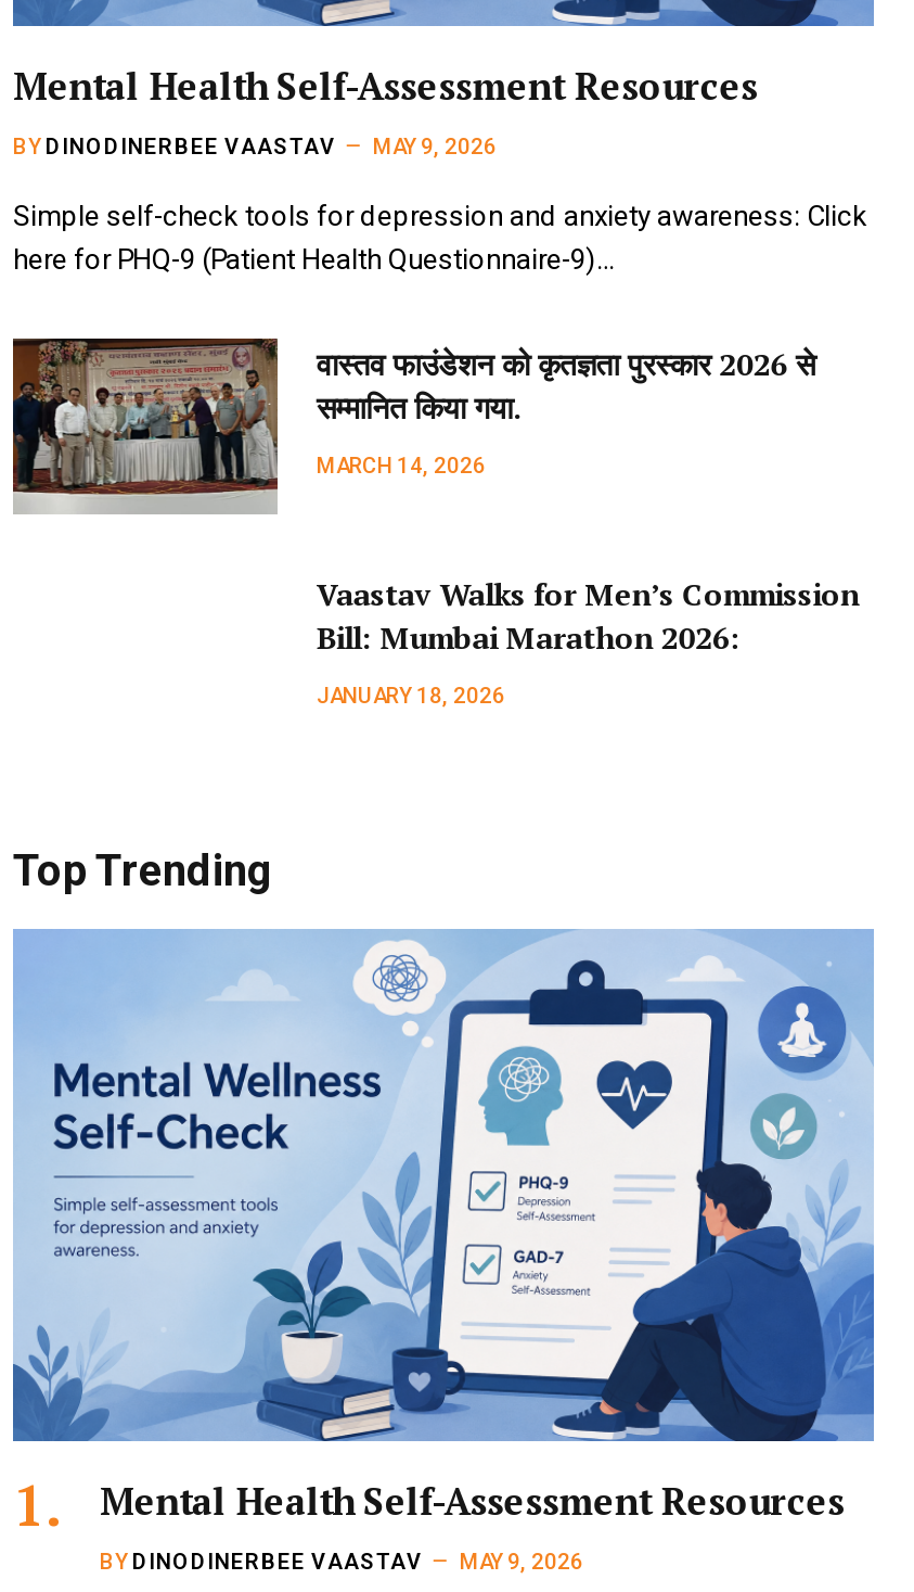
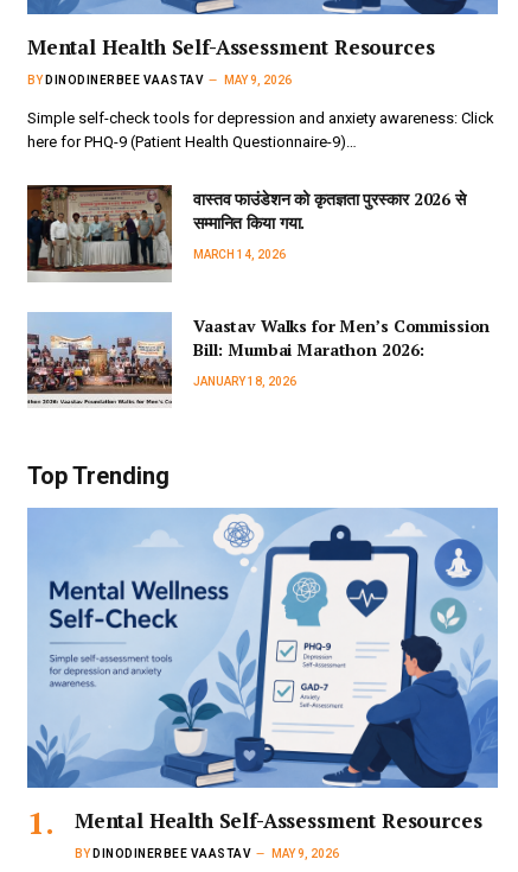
+ [image]
